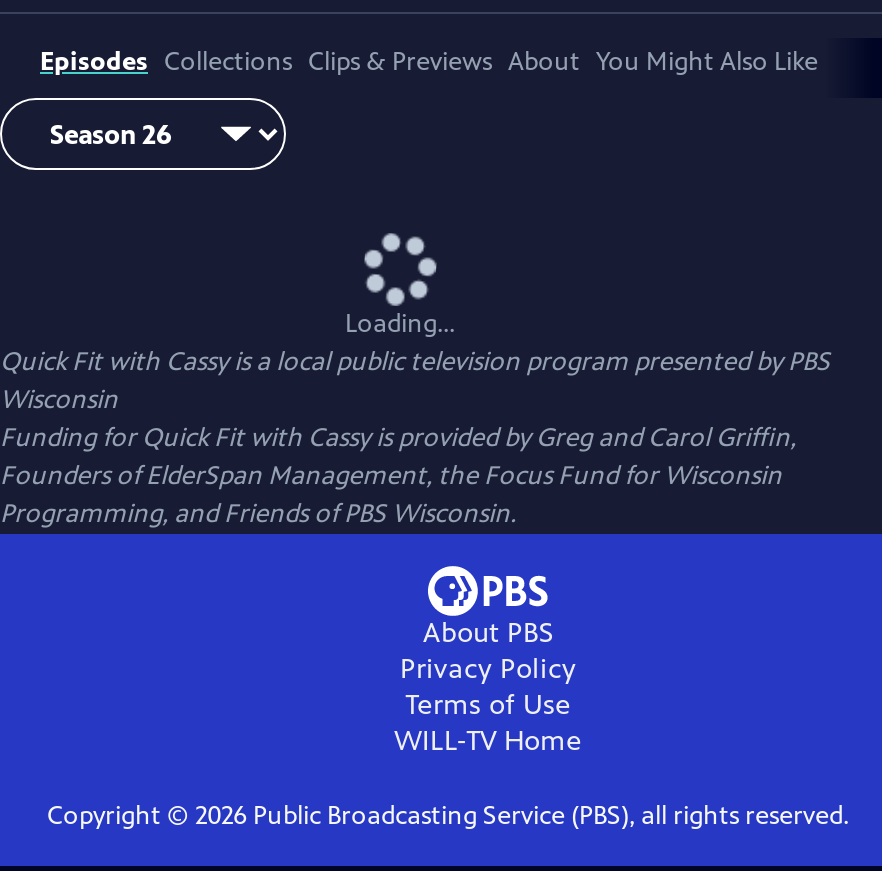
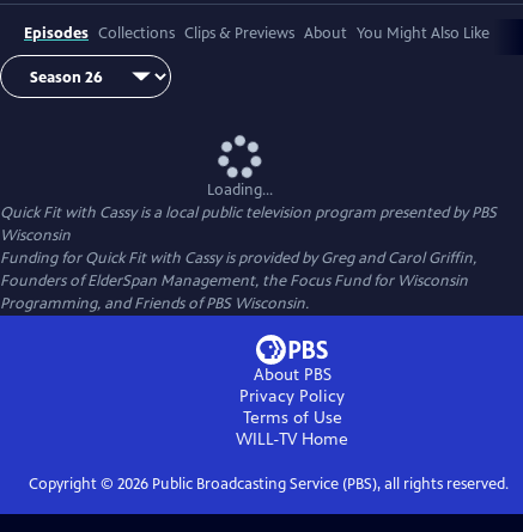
- [image]
+ [image]
